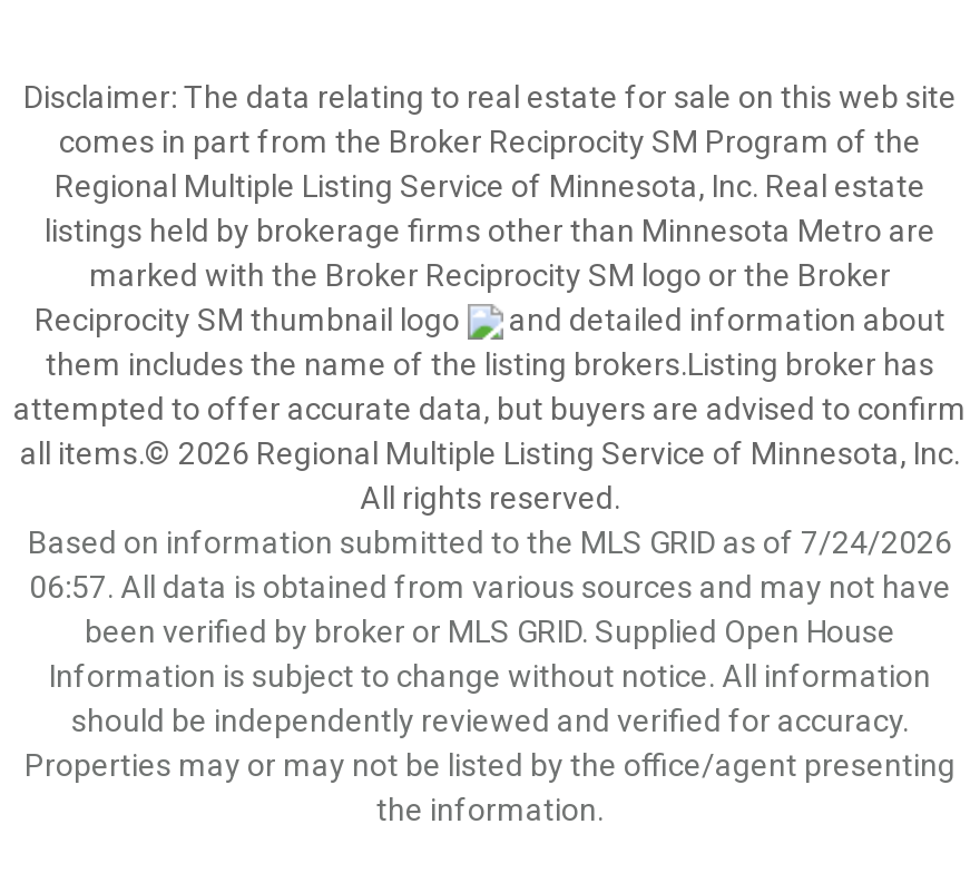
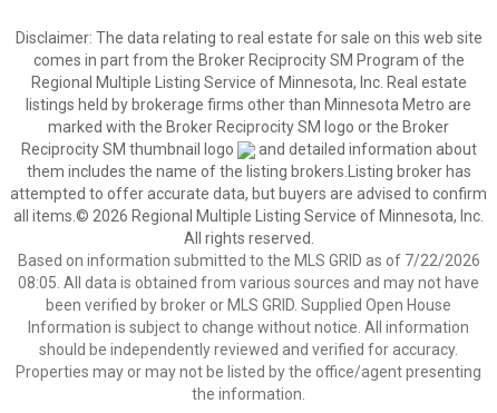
- Based on information submitted to the MLS GRID as of 7/24/2026
+ Based on information submitted to the MLS GRID as of 7/22/2026

- 06:57. All data is obtained from various sources and may not have
+ 08:05. All data is obtained from various sources and may not have
